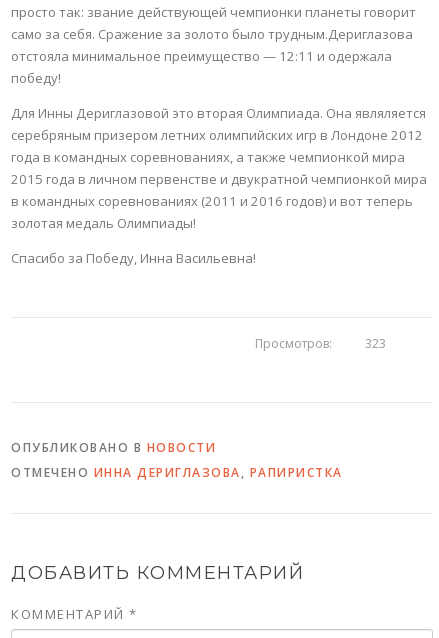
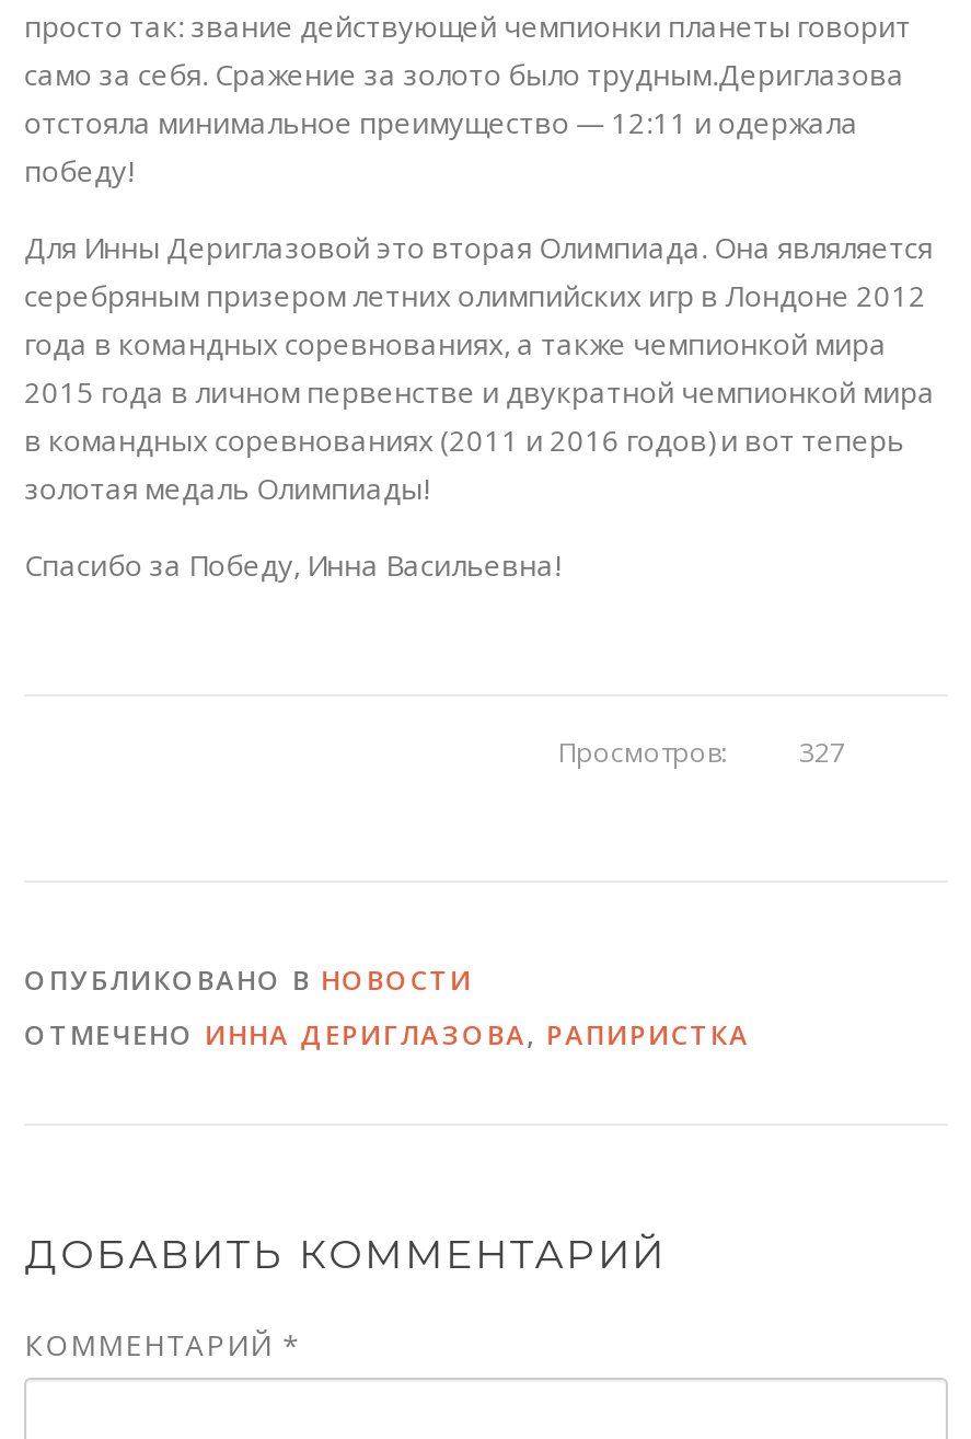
- Просмотров: 323
+ Просмотров: 327
